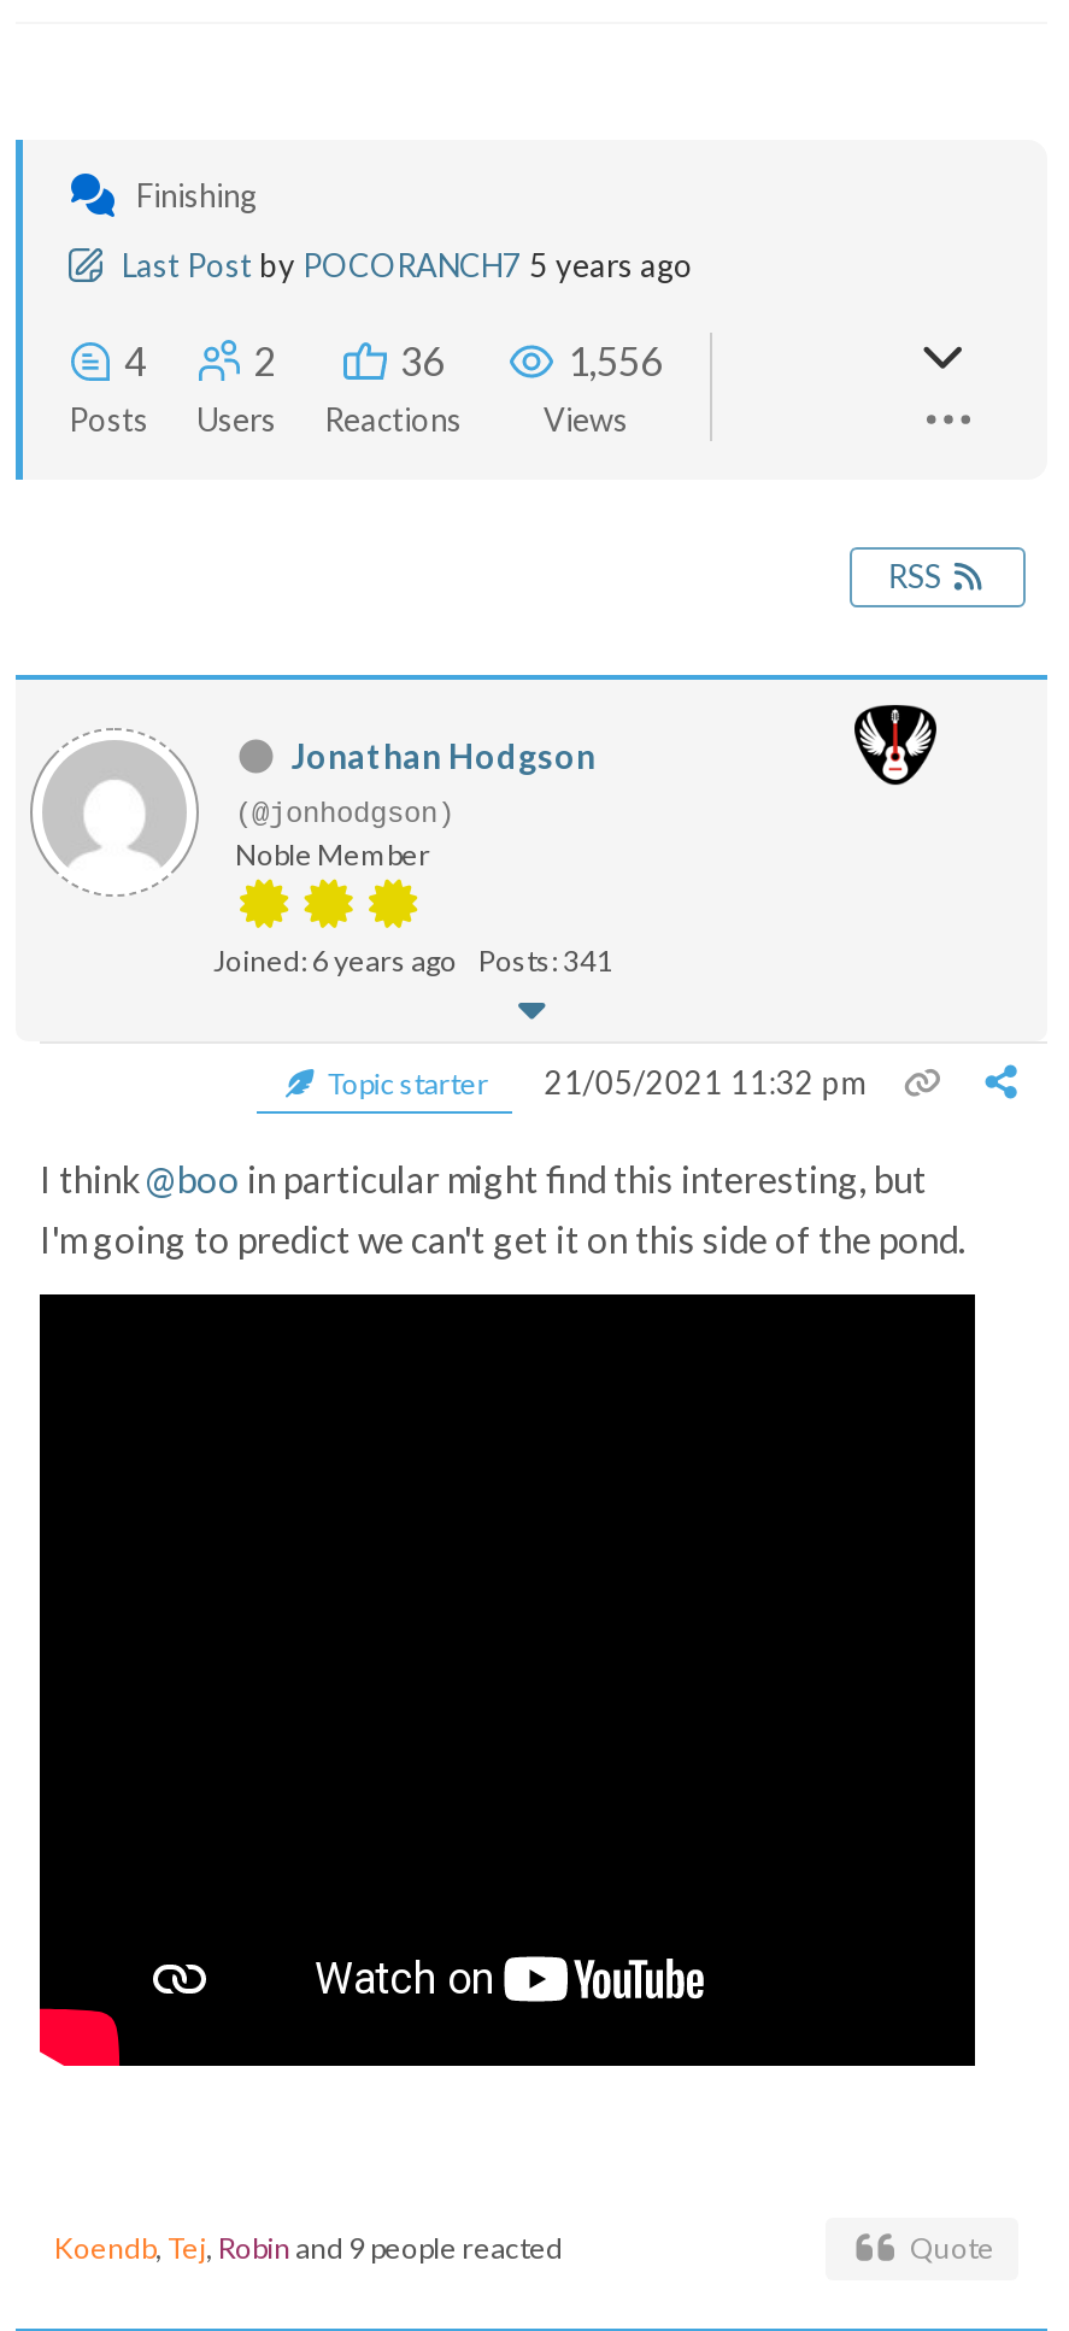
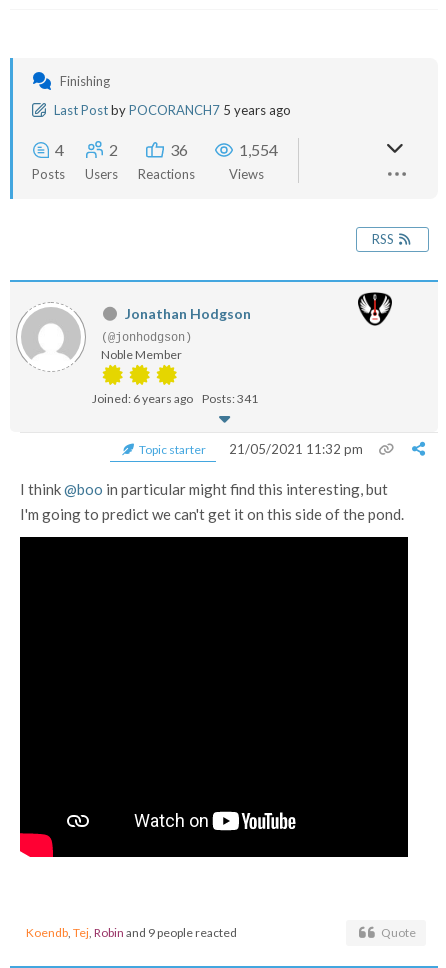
- 1,556
+ 1,554
